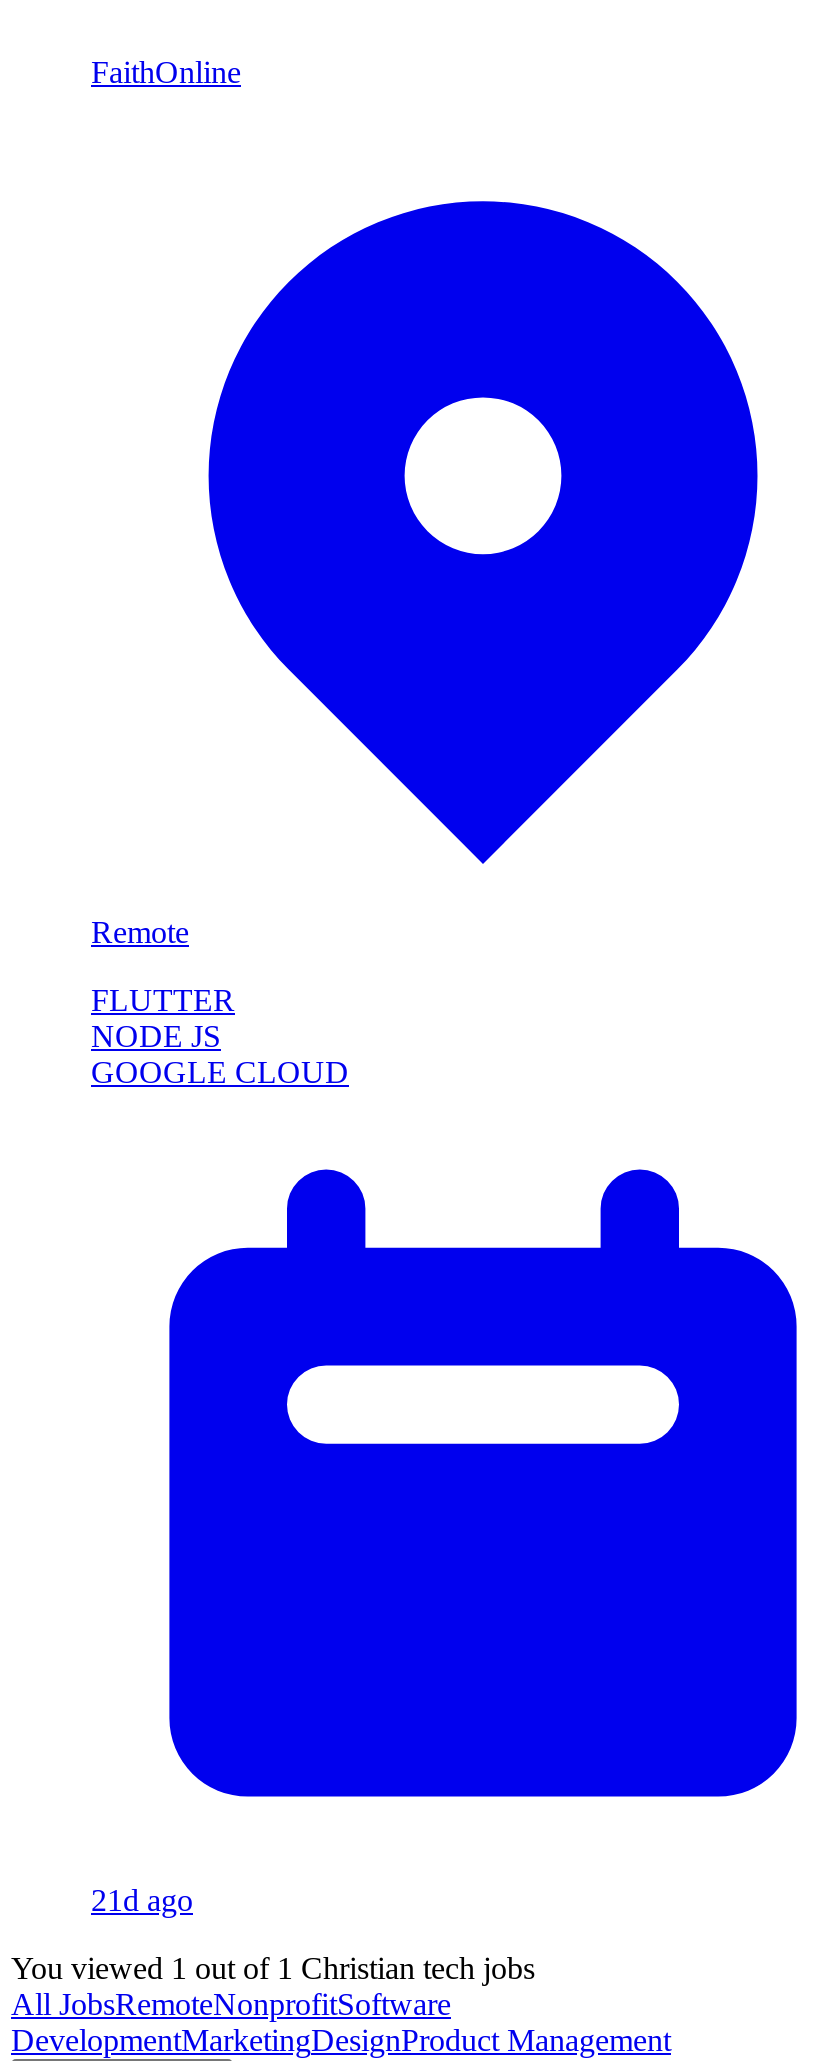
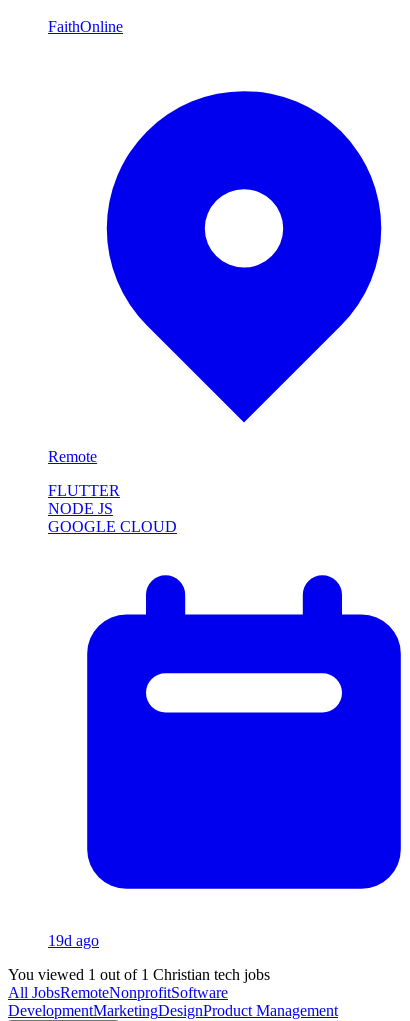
- 21d ago
+ 19d ago
